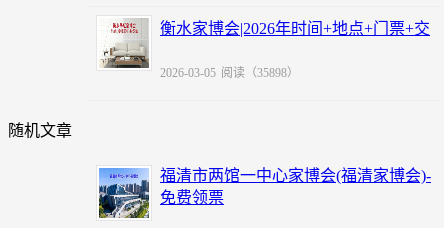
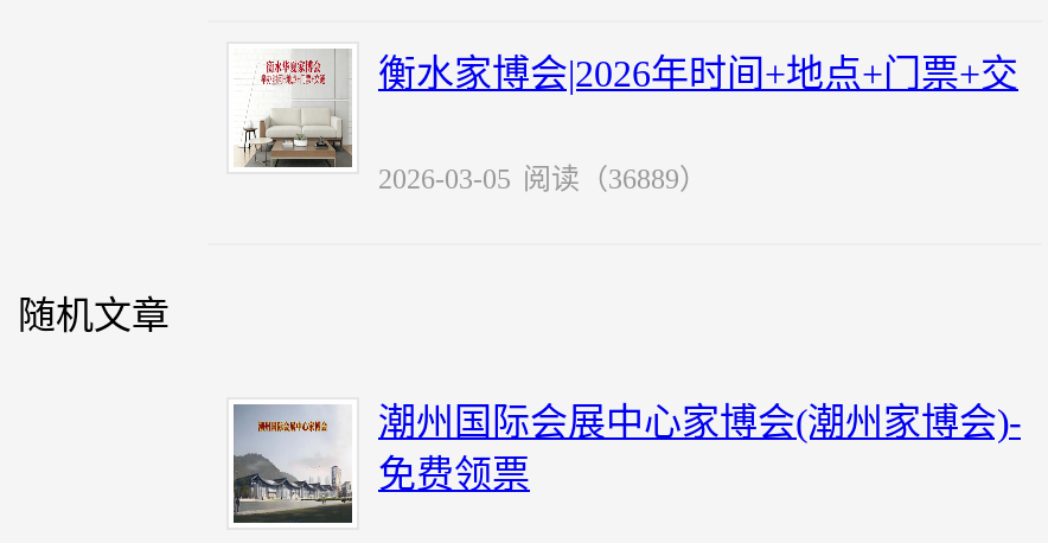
- 2026-03-05 阅读（35898）
+ 2026-03-05 阅读（36889）

- [image]
- 福清市两馆一中心家博会(福清家博会)-
+ [image]
+ 潮州国际会展中心家博会(潮州家博会)-
